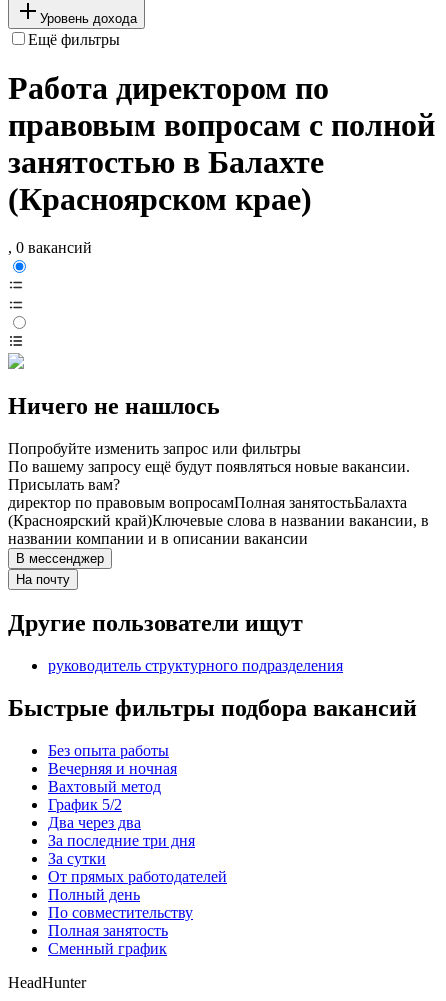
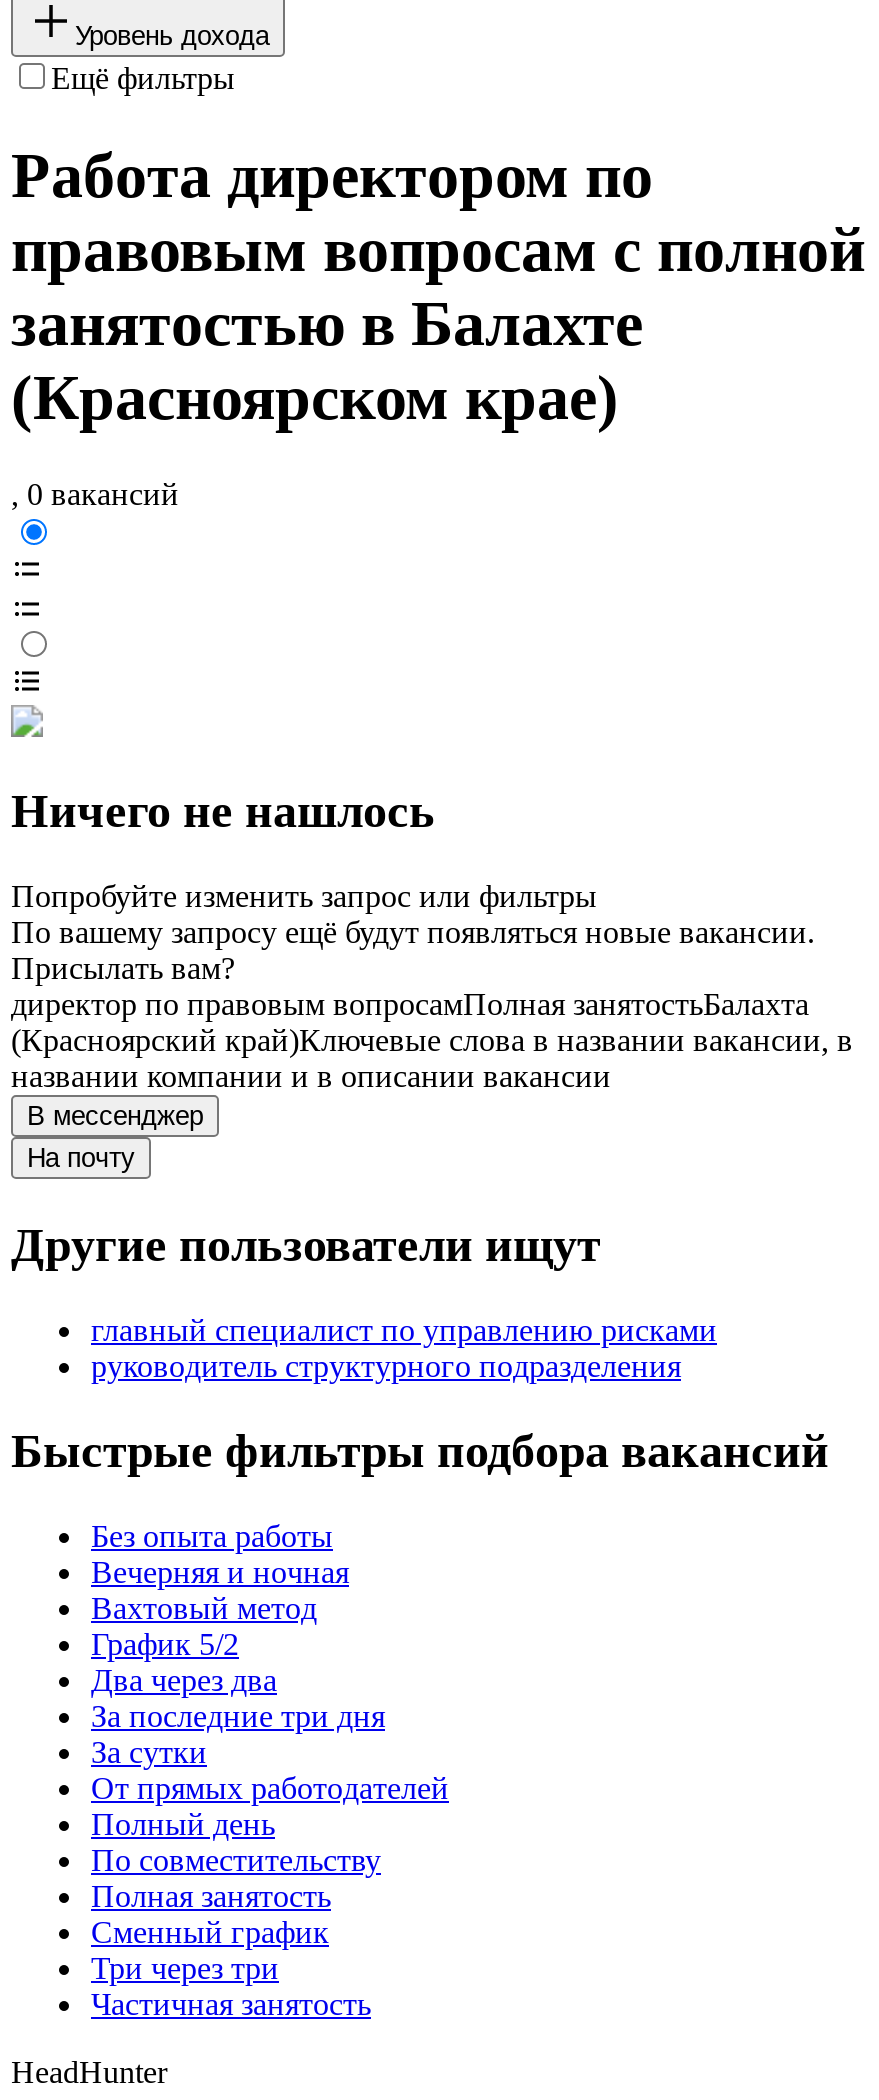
+ главный специалист по управлению рисками

+ Три через три
+ Частичная занятость
